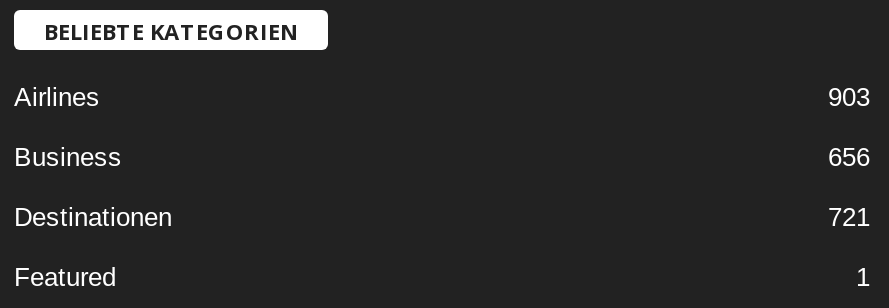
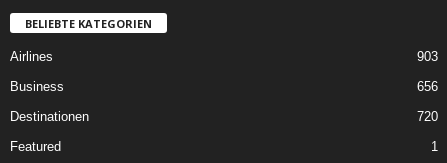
- 721
+ 720
